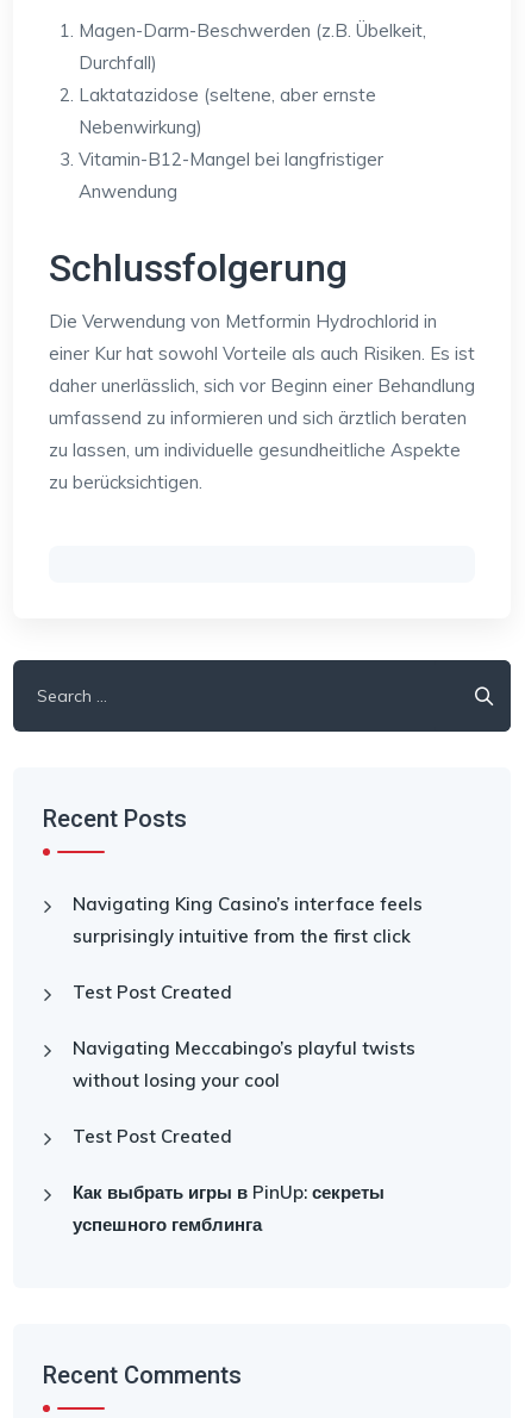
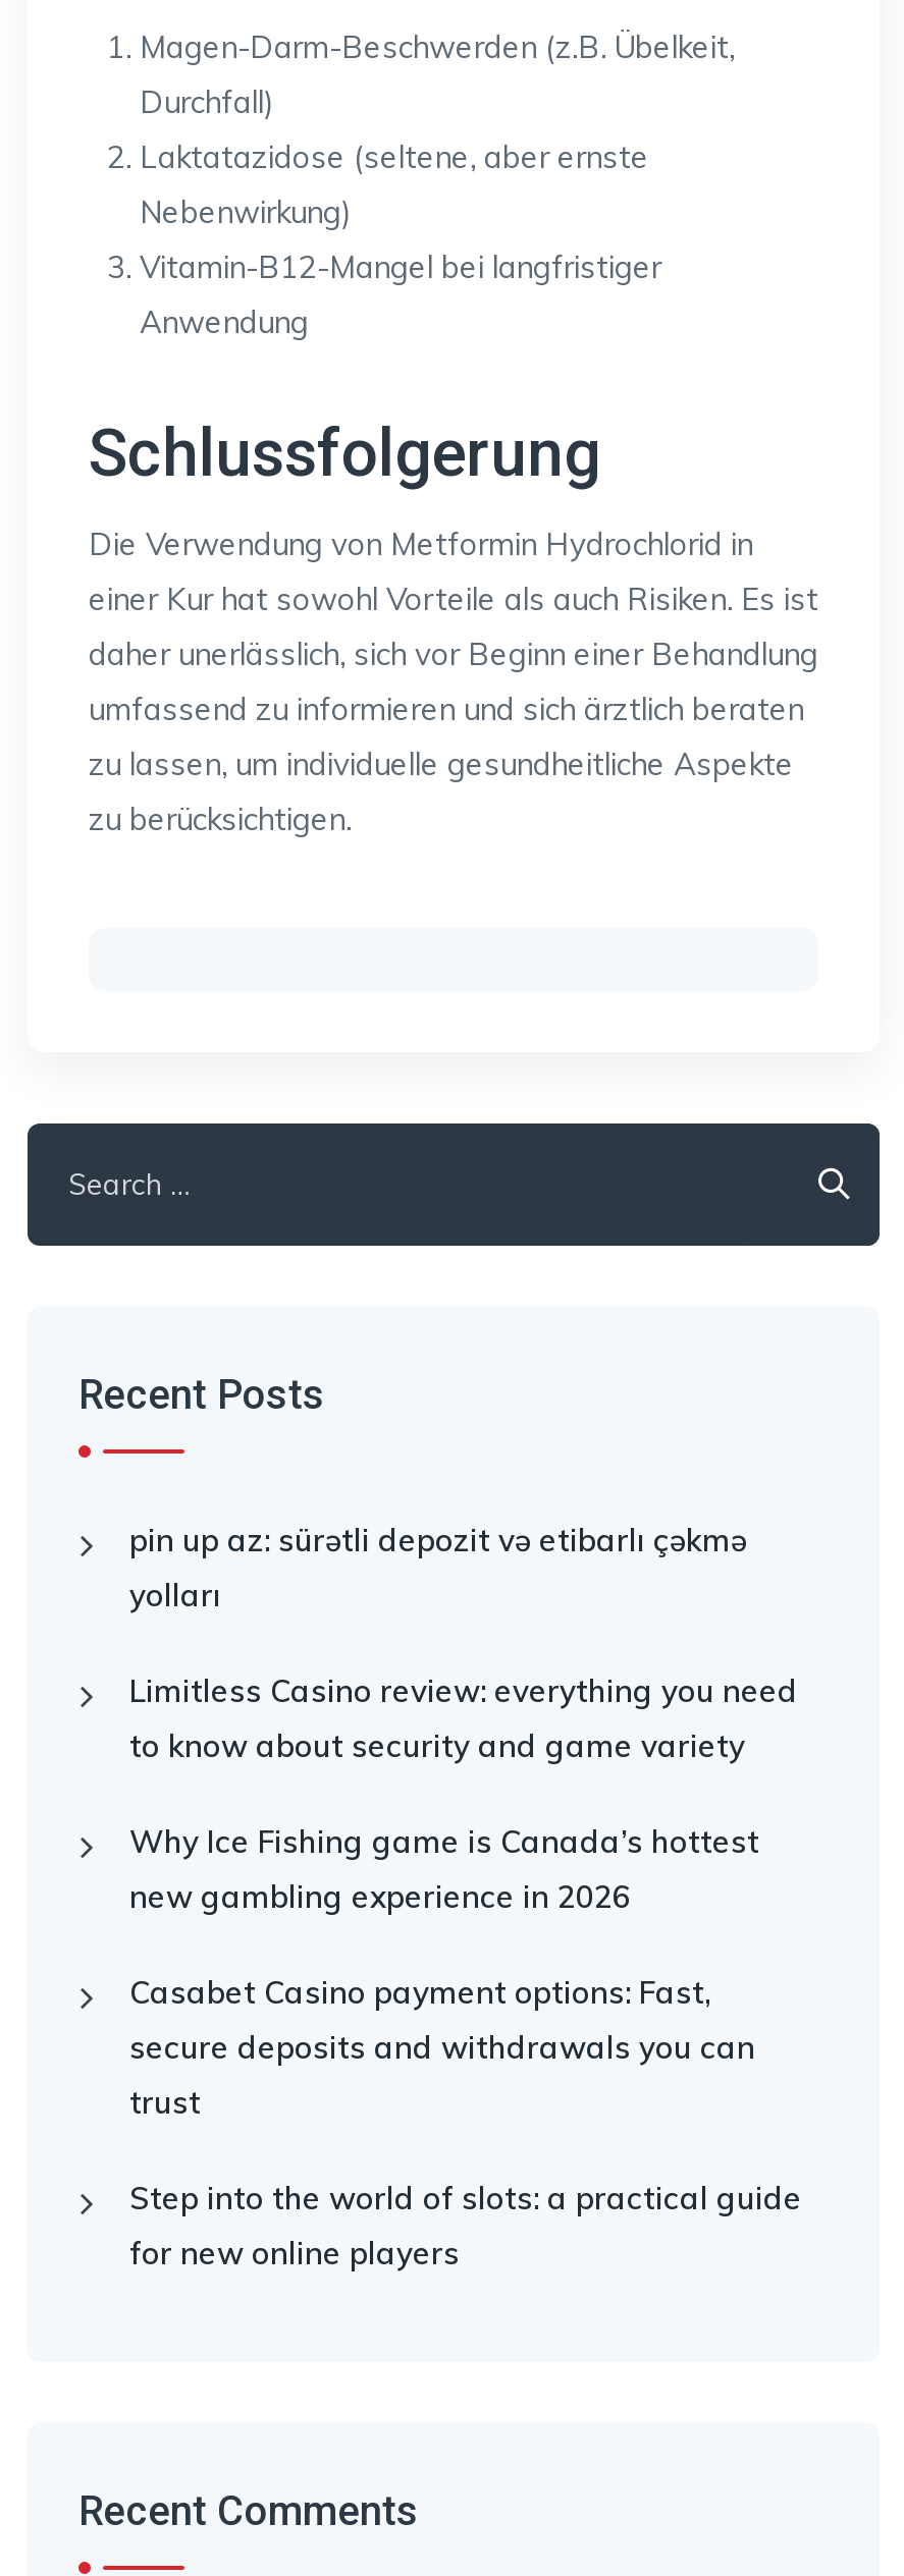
- Navigating King Casino’s interface feels
- surprisingly intuitive from the first click
+ pin up az: sürətli depozit və etibarlı çəkmə
+ yolları

- Test Post Created
+ Limitless Casino review: everything you need
+ to know about security and game variety

- Navigating Meccabingo’s playful twists
- without losing your cool
+ Why Ice Fishing game is Canada’s hottest
+ new gambling experience in 2026

- Test Post Created
+ Casabet Casino payment options: Fast,
+ secure deposits and withdrawals you can
+ trust

- Как выбрать игры в PinUp: секреты
- успешного гемблинга
+ Step into the world of slots: a practical guide
+ for new online players
